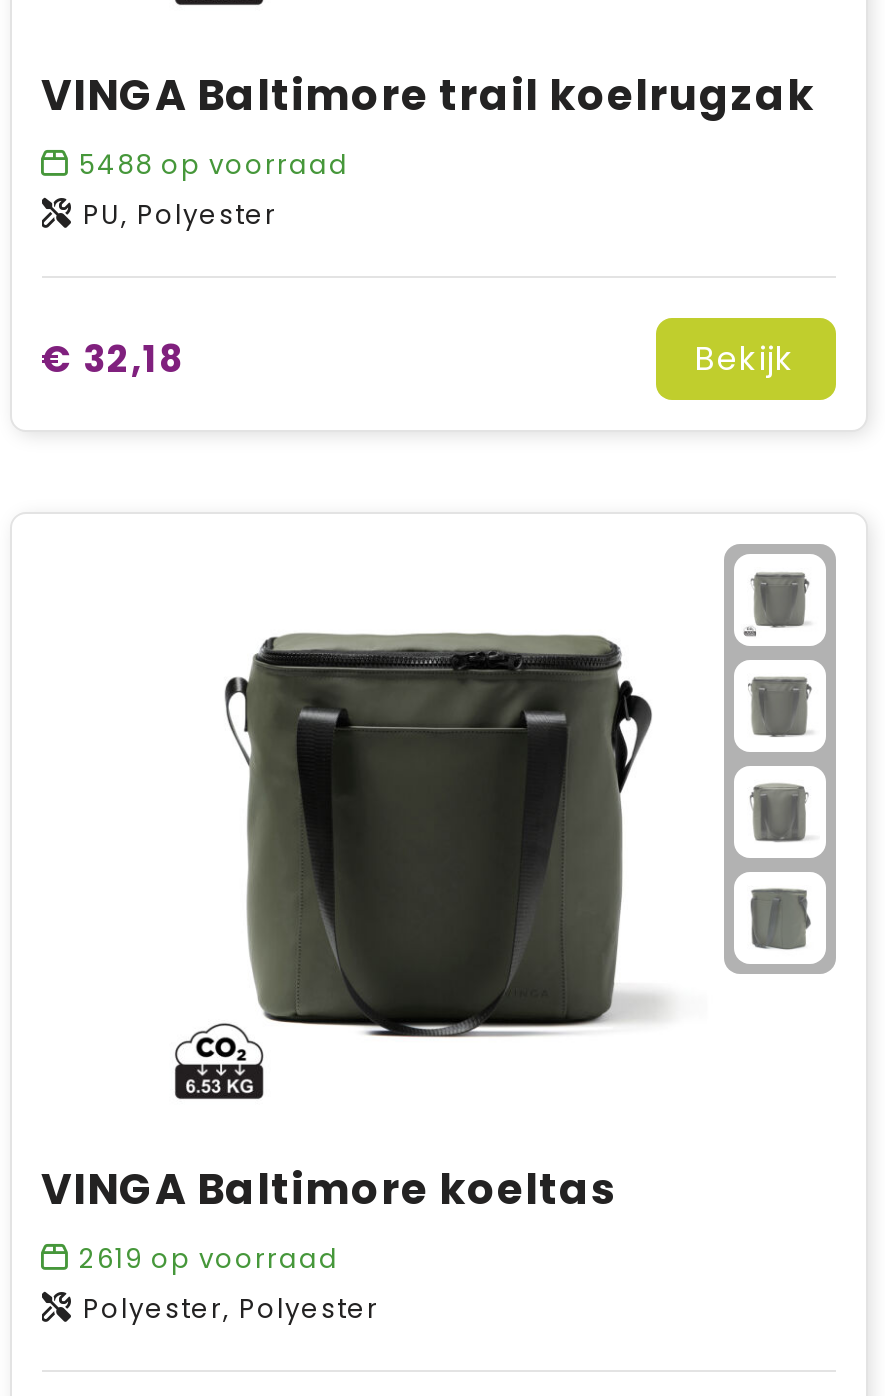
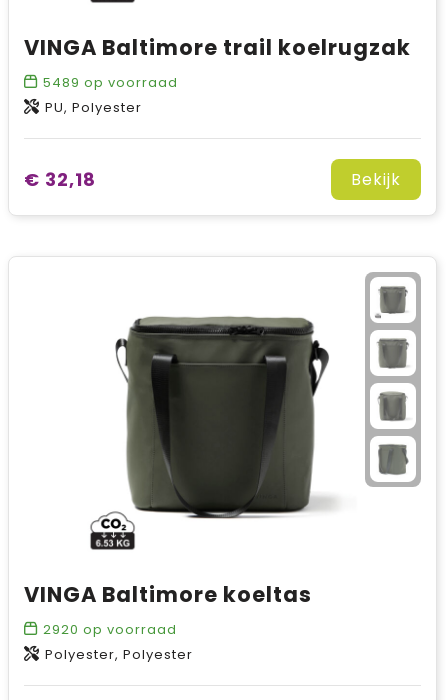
- 5488 op voorraad
+ 5489 op voorraad

- 2619 op voorraad
+ 2920 op voorraad
